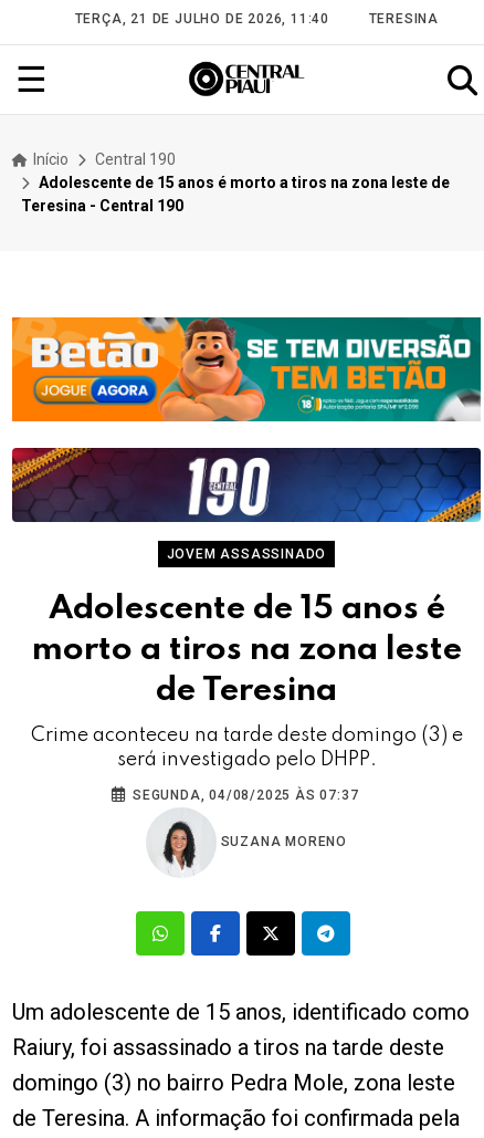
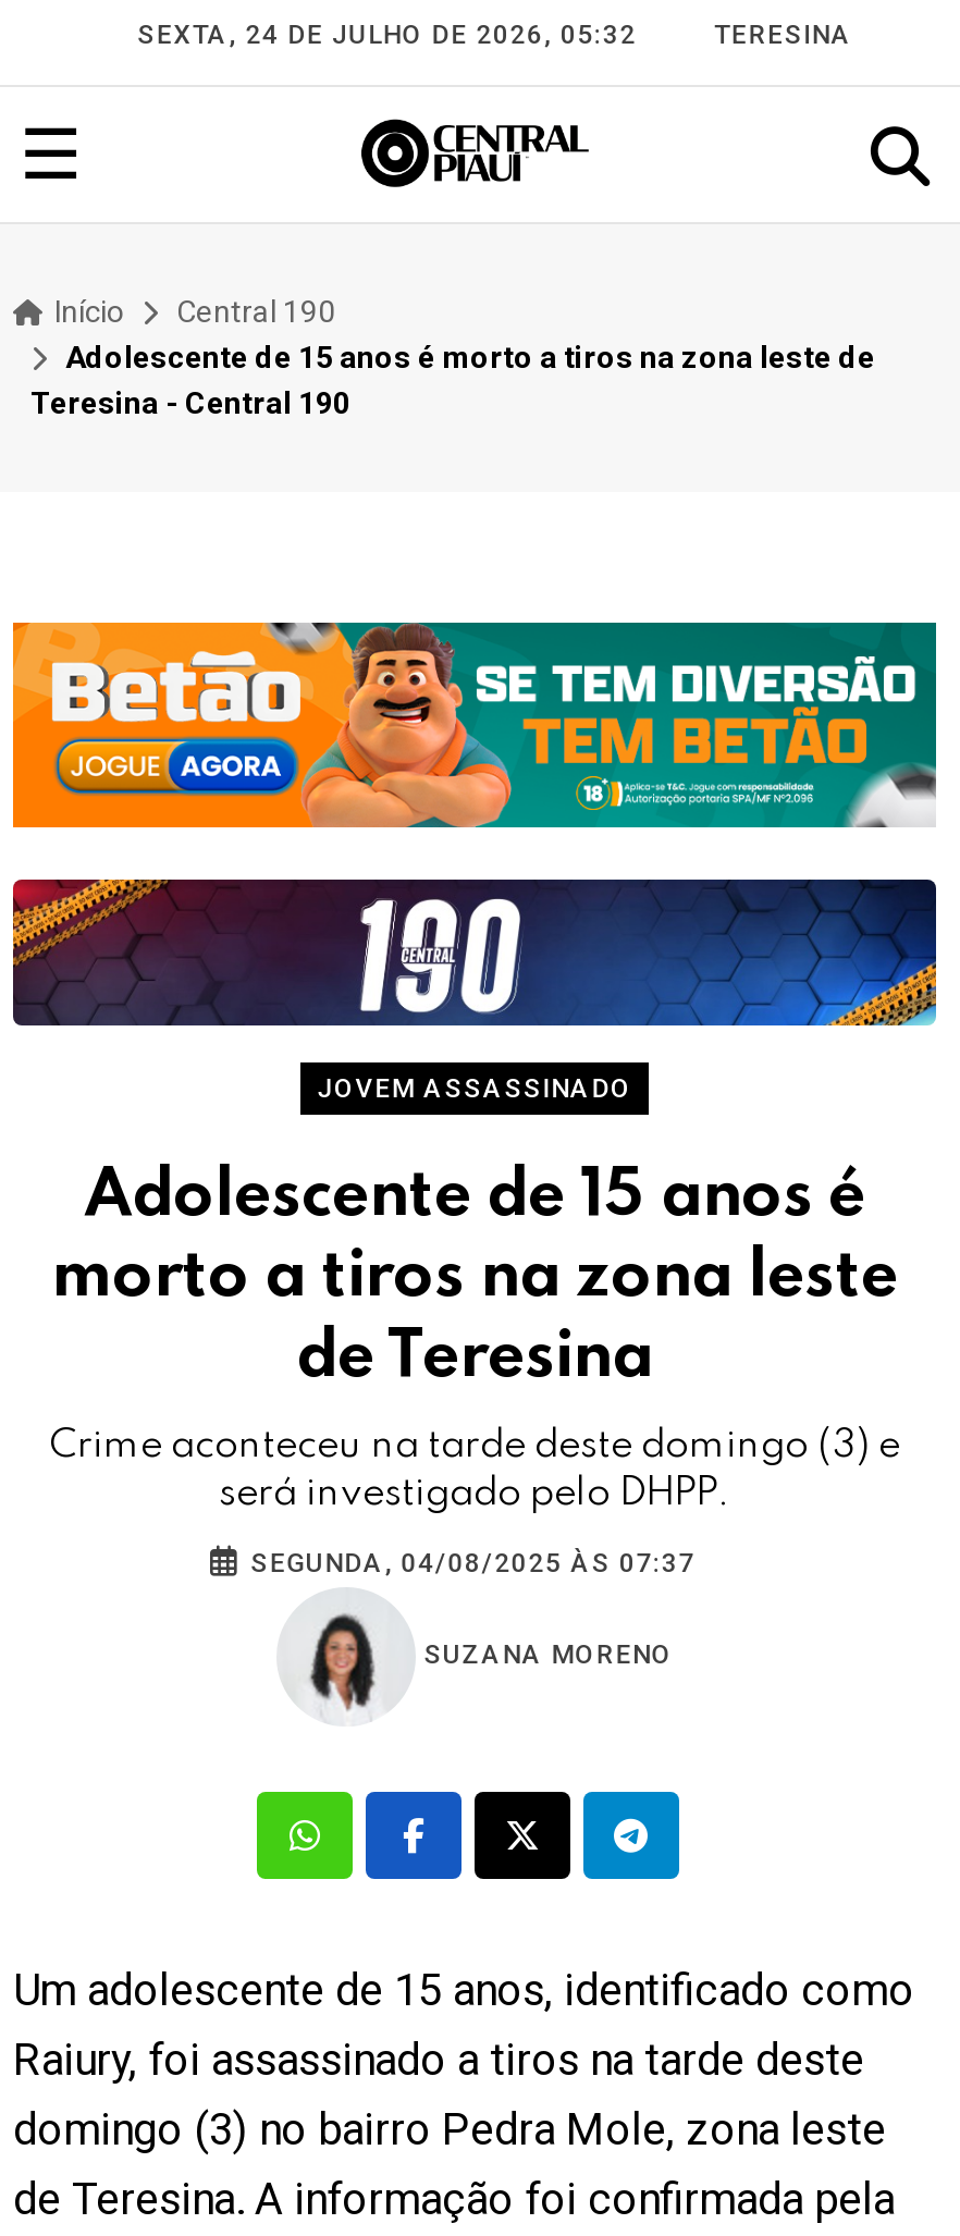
- TERÇA, 21 DE JULHO DE 2026, 11:40
+ SEXTA, 24 DE JULHO DE 2026, 05:32
